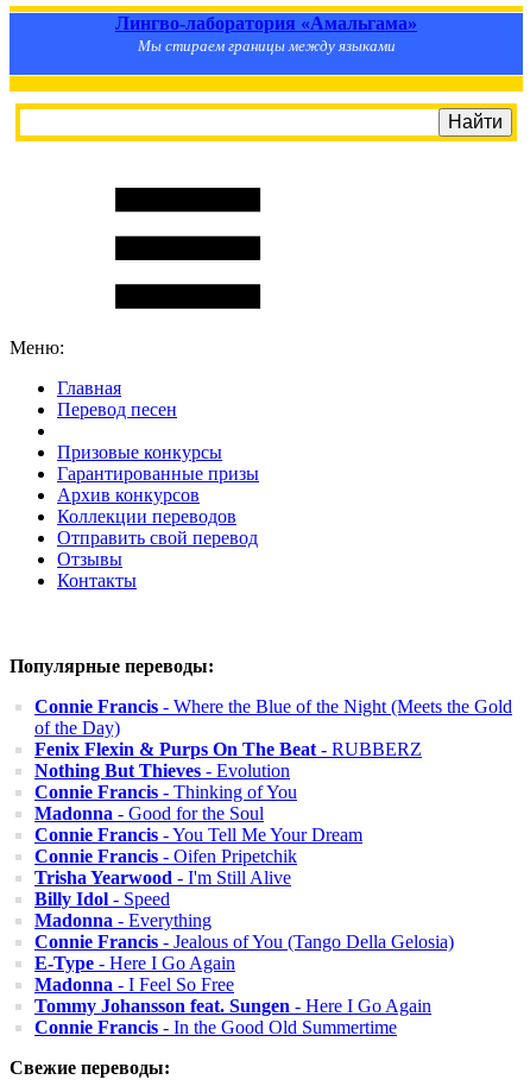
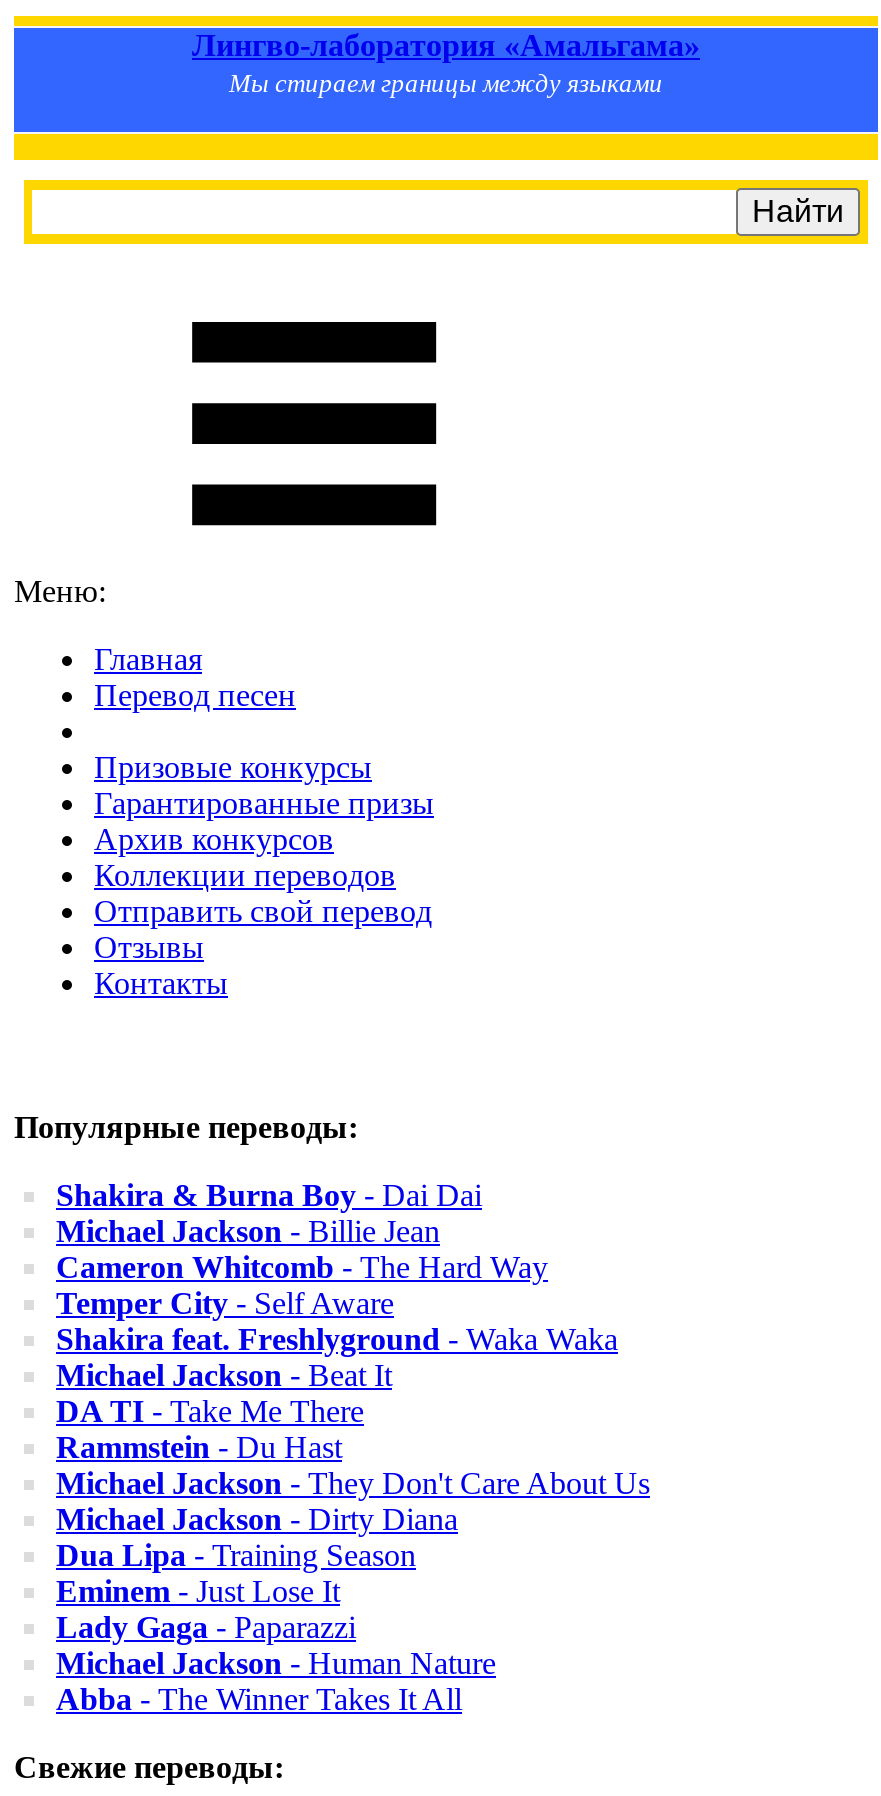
- Connie Francis - Where the Blue of the Night (Meets the Gold
- of the Day)
- Fenix Flexin & Purps On The Beat - RUBBERZ
- Nothing But Thieves - Evolution
- Connie Francis - Thinking of You
- Madonna - Good for the Soul
- Connie Francis - You Tell Me Your Dream
- Connie Francis - Oifen Pripetchik
- Trisha Yearwood - I'm Still Alive
- Billy Idol - Speed
- Madonna - Everything
- Connie Francis - Jealous of You (Tango Della Gelosia)
- E-Type - Here I Go Again
- Madonna - I Feel So Free
- Tommy Johansson feat. Sungen - Here I Go Again
- Connie Francis - In the Good Old Summertime
+ Shakira & Burna Boy - Dai Dai
+ Michael Jackson - Billie Jean
+ Cameron Whitcomb - The Hard Way
+ Temper City - Self Aware
+ Shakira feat. Freshlyground - Waka Waka
+ Michael Jackson - Beat It
+ DA TI - Take Me There
+ Rammstein - Du Hast
+ Michael Jackson - They Don't Care About Us
+ Michael Jackson - Dirty Diana
+ Dua Lipa - Training Season
+ Eminem - Just Lose It
+ Lady Gaga - Paparazzi
+ Michael Jackson - Human Nature
+ Abba - The Winner Takes It All
